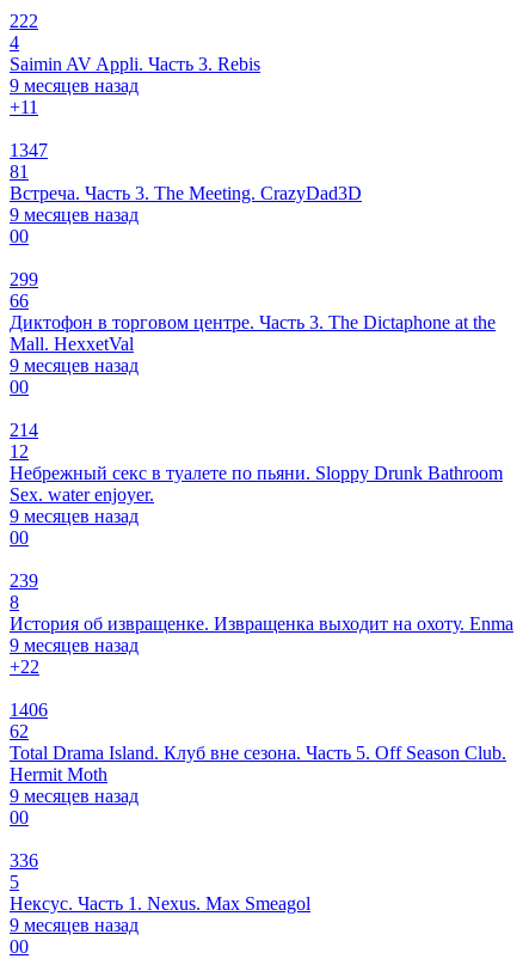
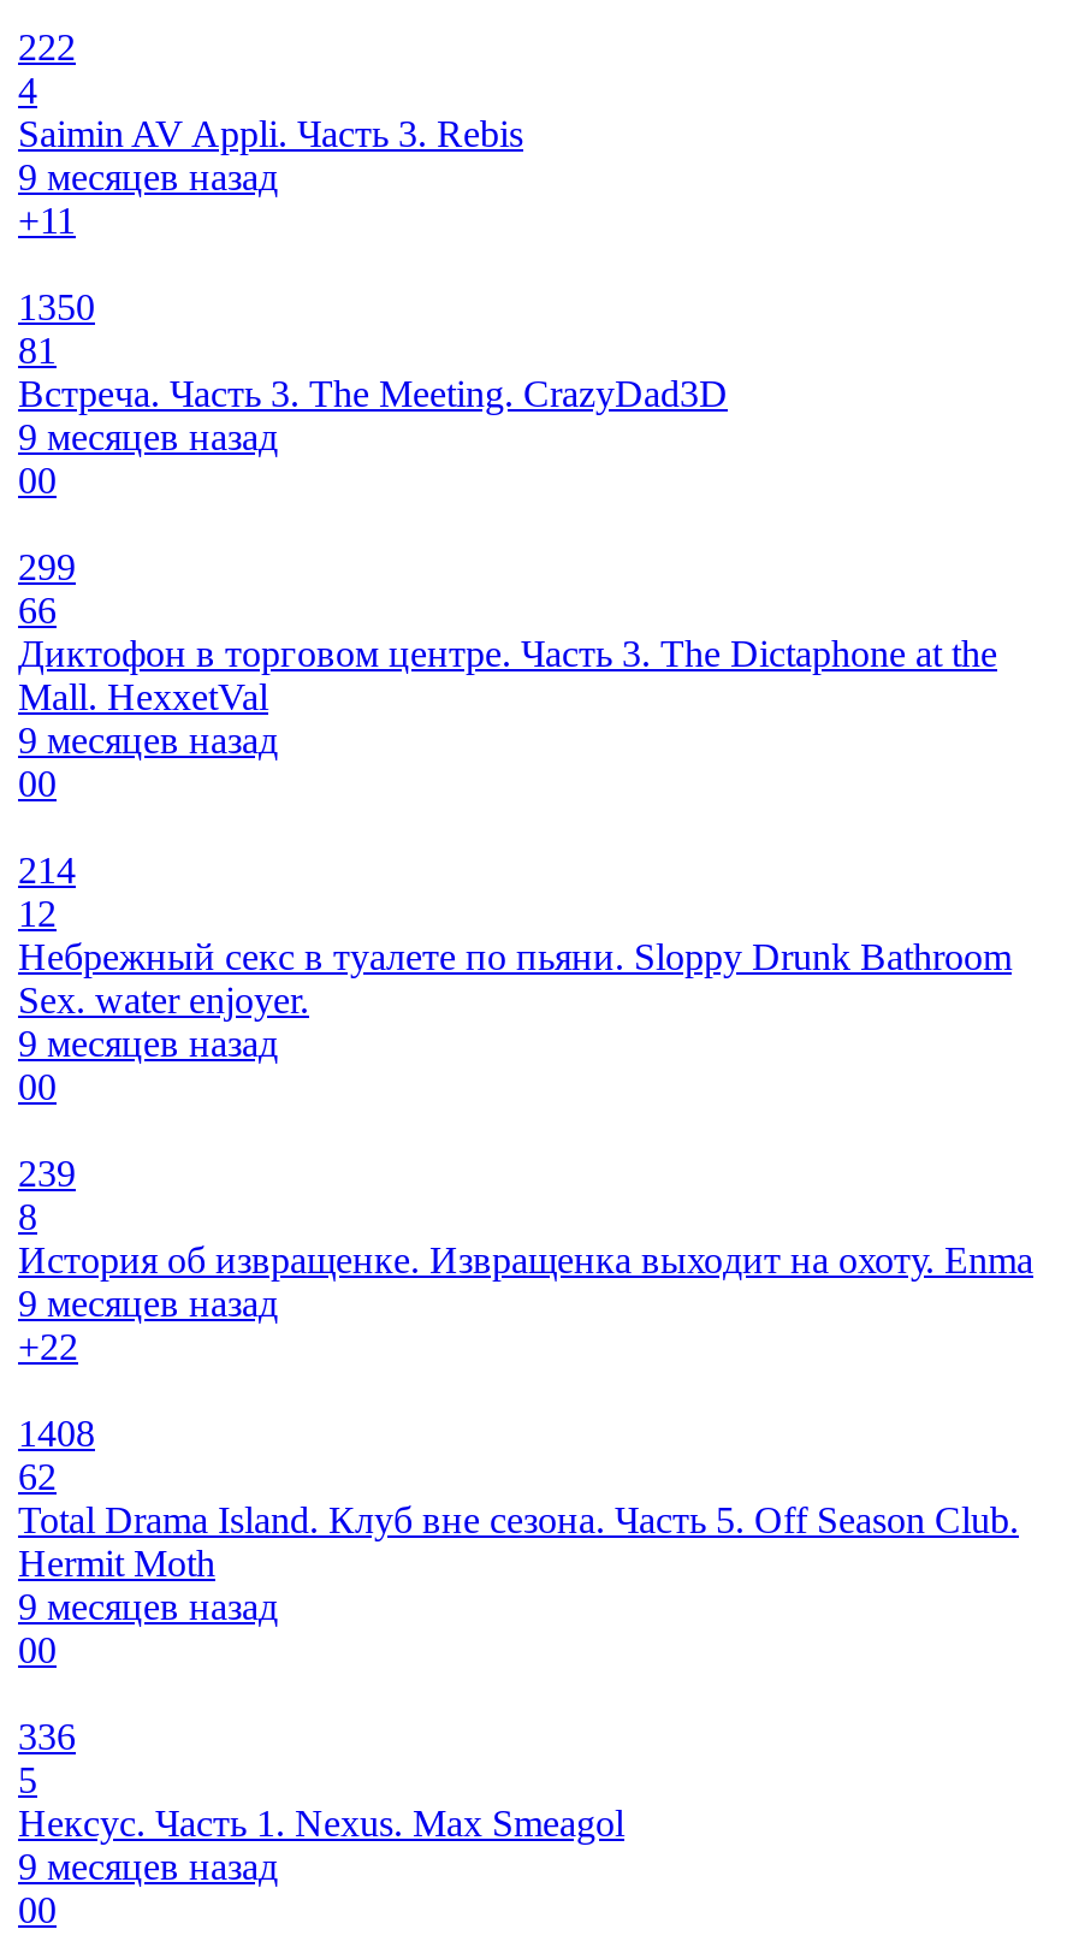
- 1347
+ 1350

- 1406
+ 1408
